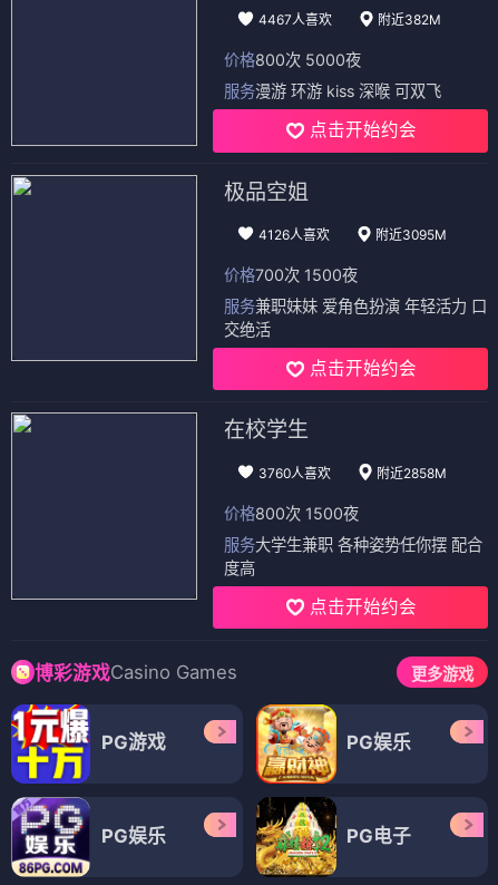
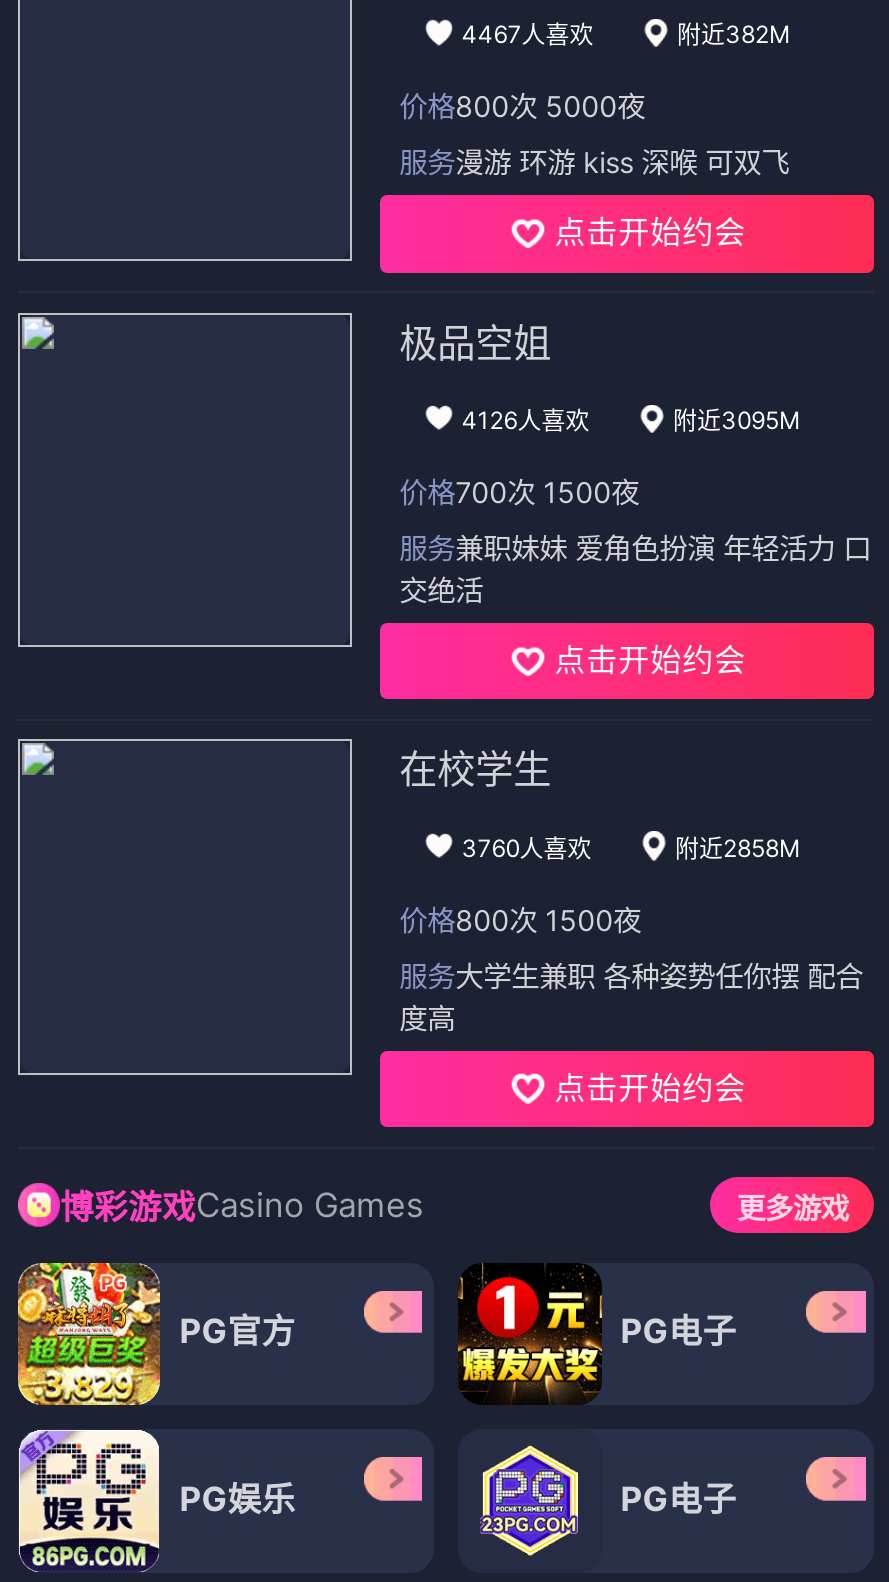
- [image]
- PG游戏
+ [image]
+ PG官方

- [image]
- PG娱乐
+ [image]
+ PG电子

- [image]
+ [image]

- [image]
+ [image]
